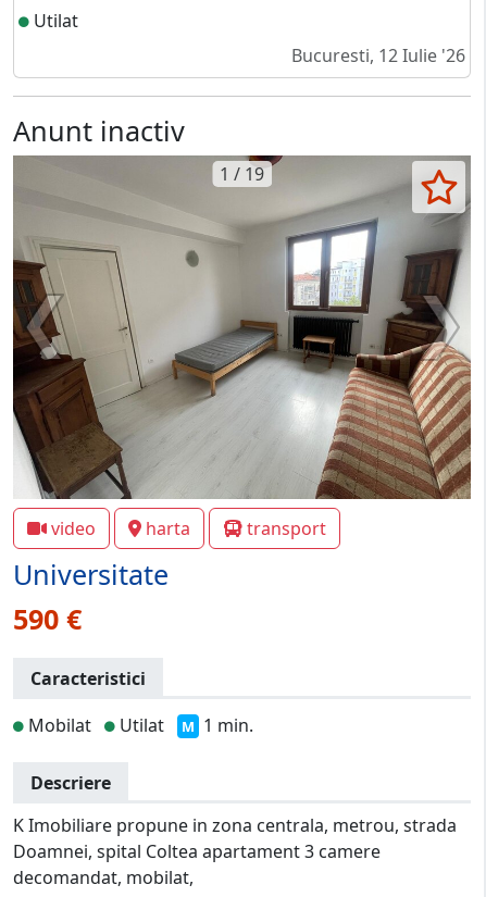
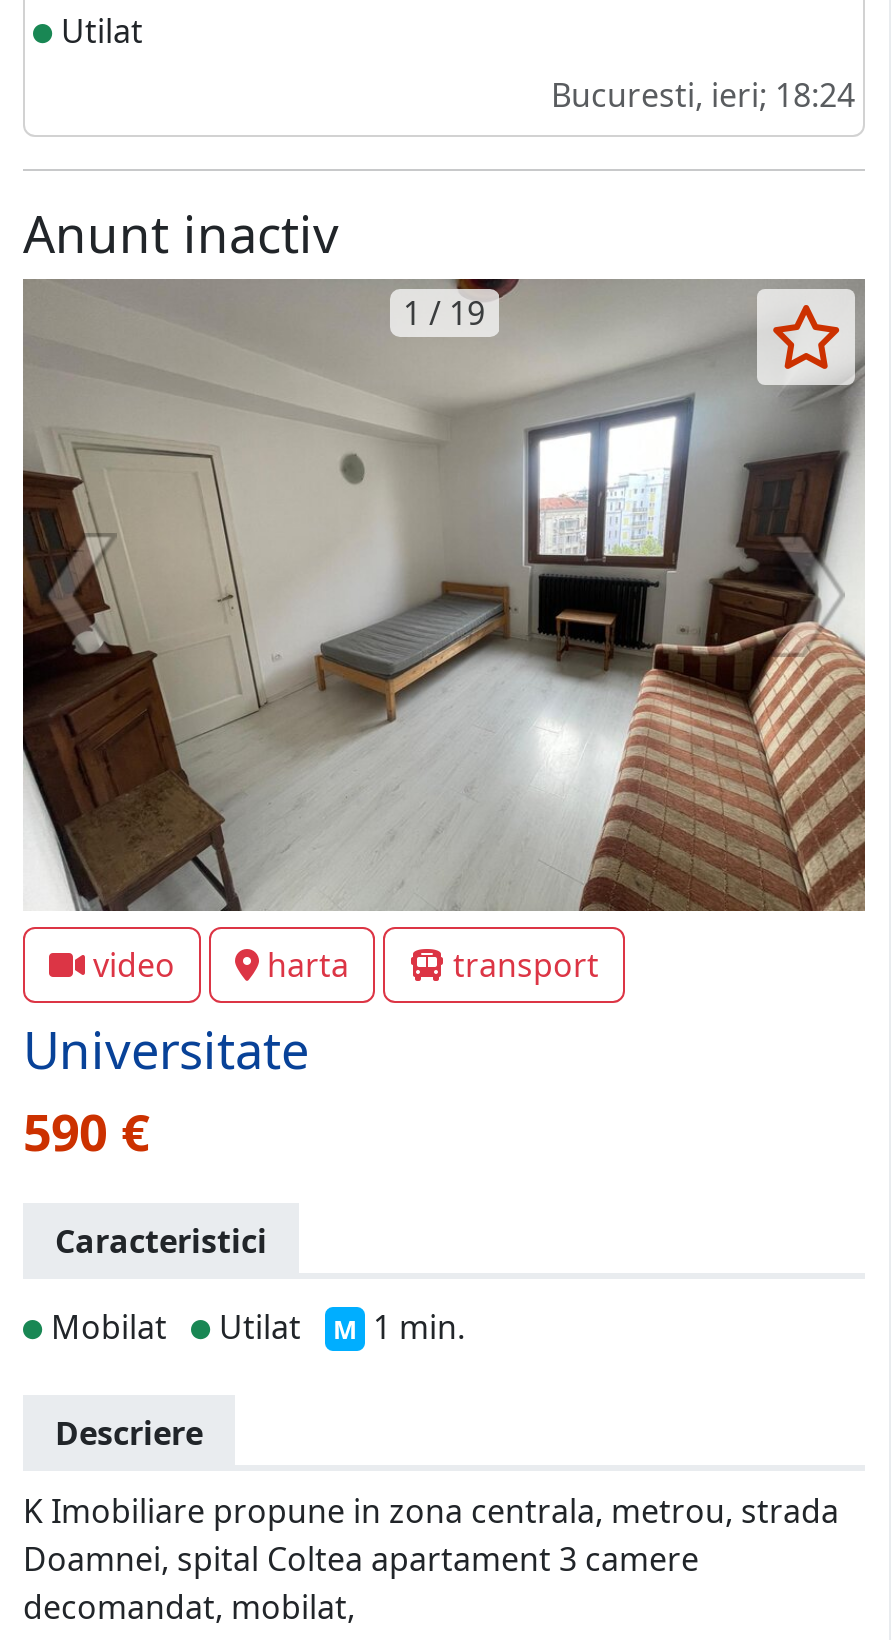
- Bucuresti, 12 Iulie '26
+ Bucuresti, ieri; 18:24
